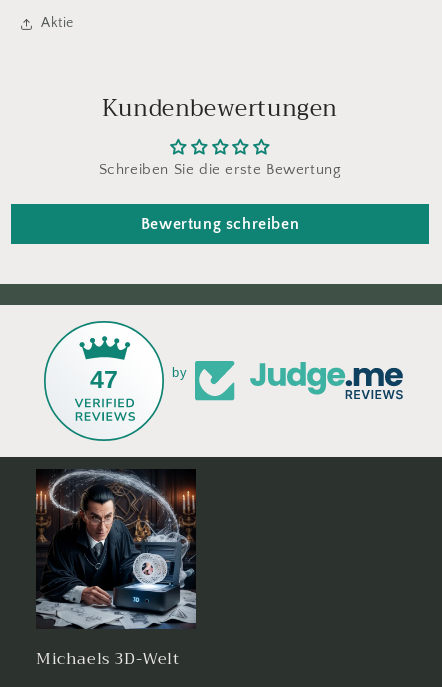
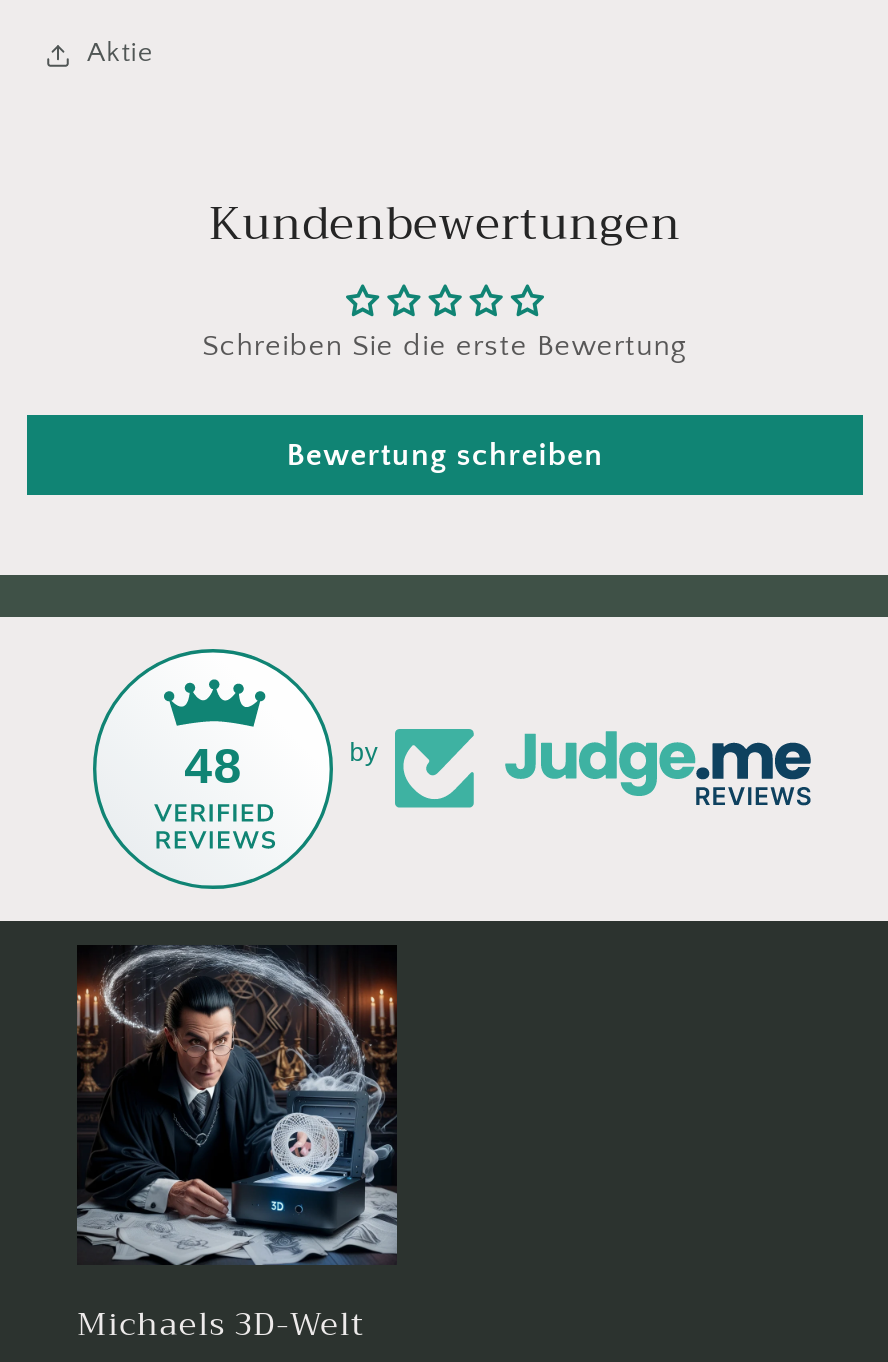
- 47
+ 48
